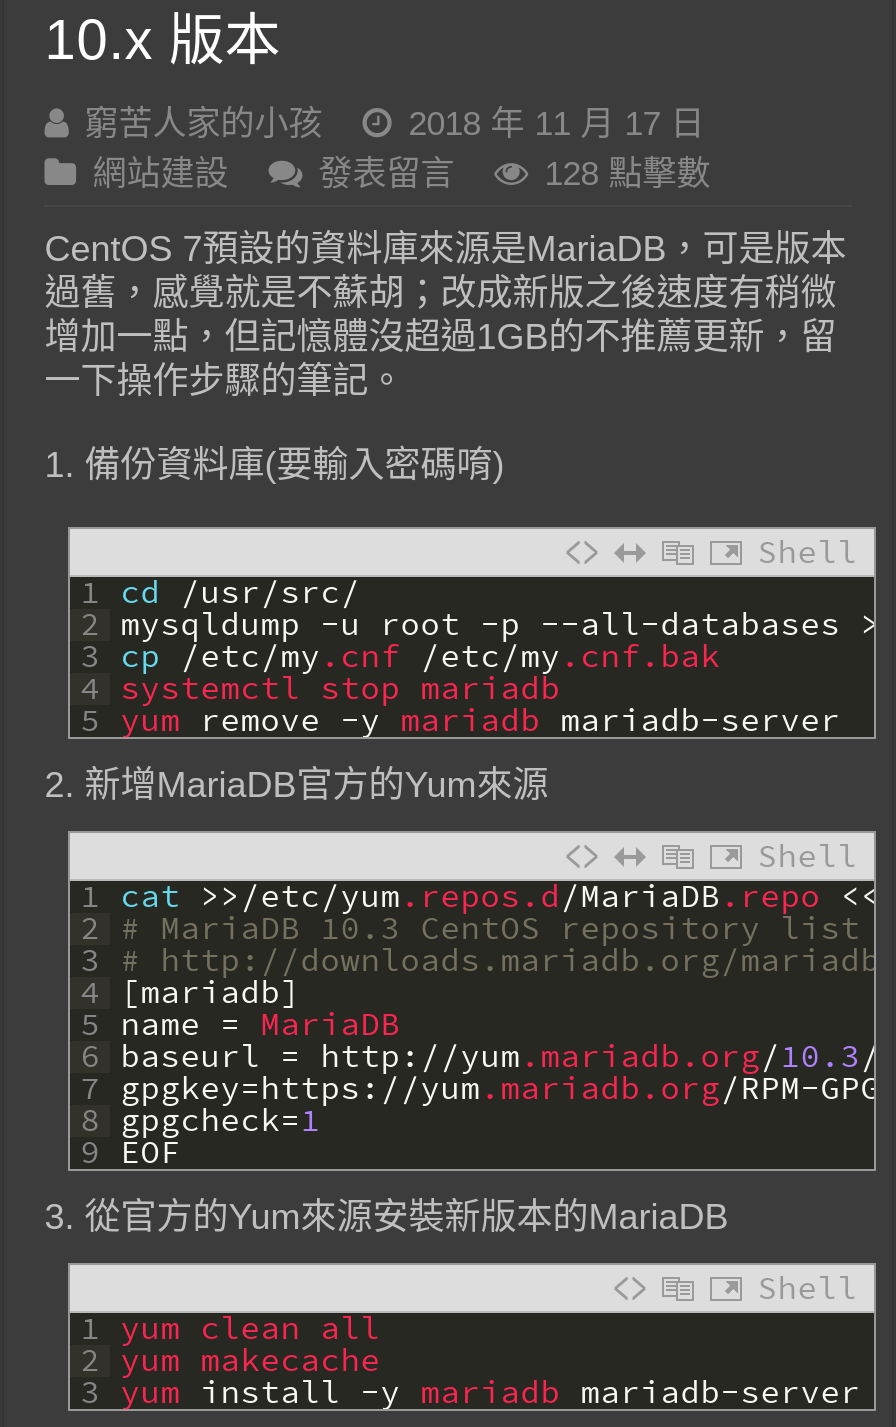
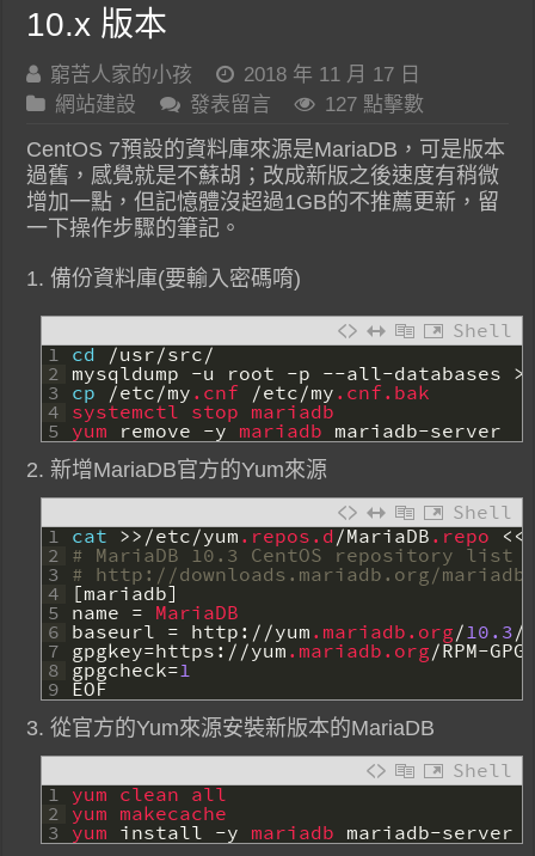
- 128 點擊數
+ 127 點擊數
